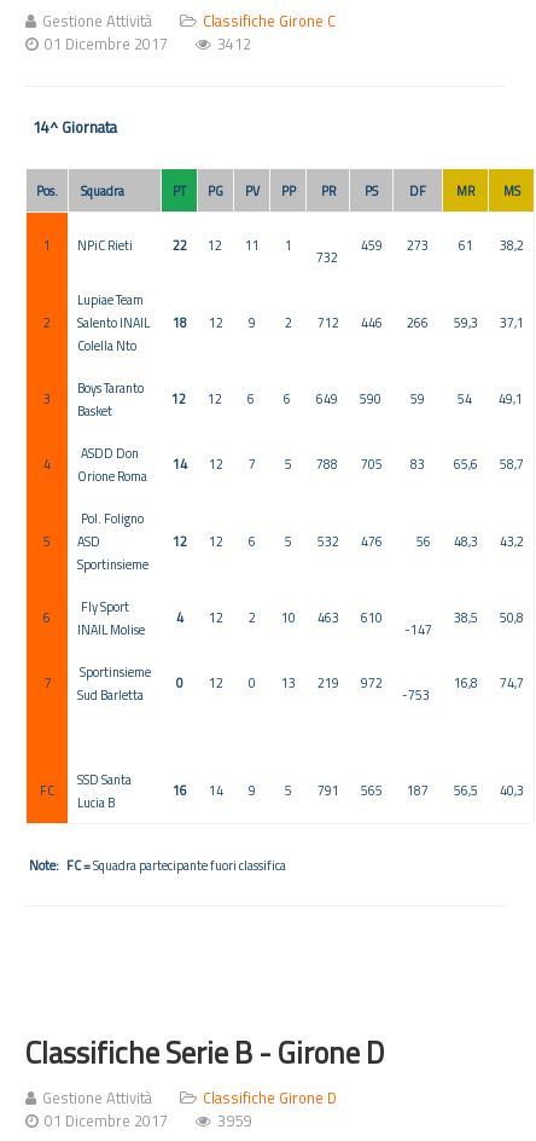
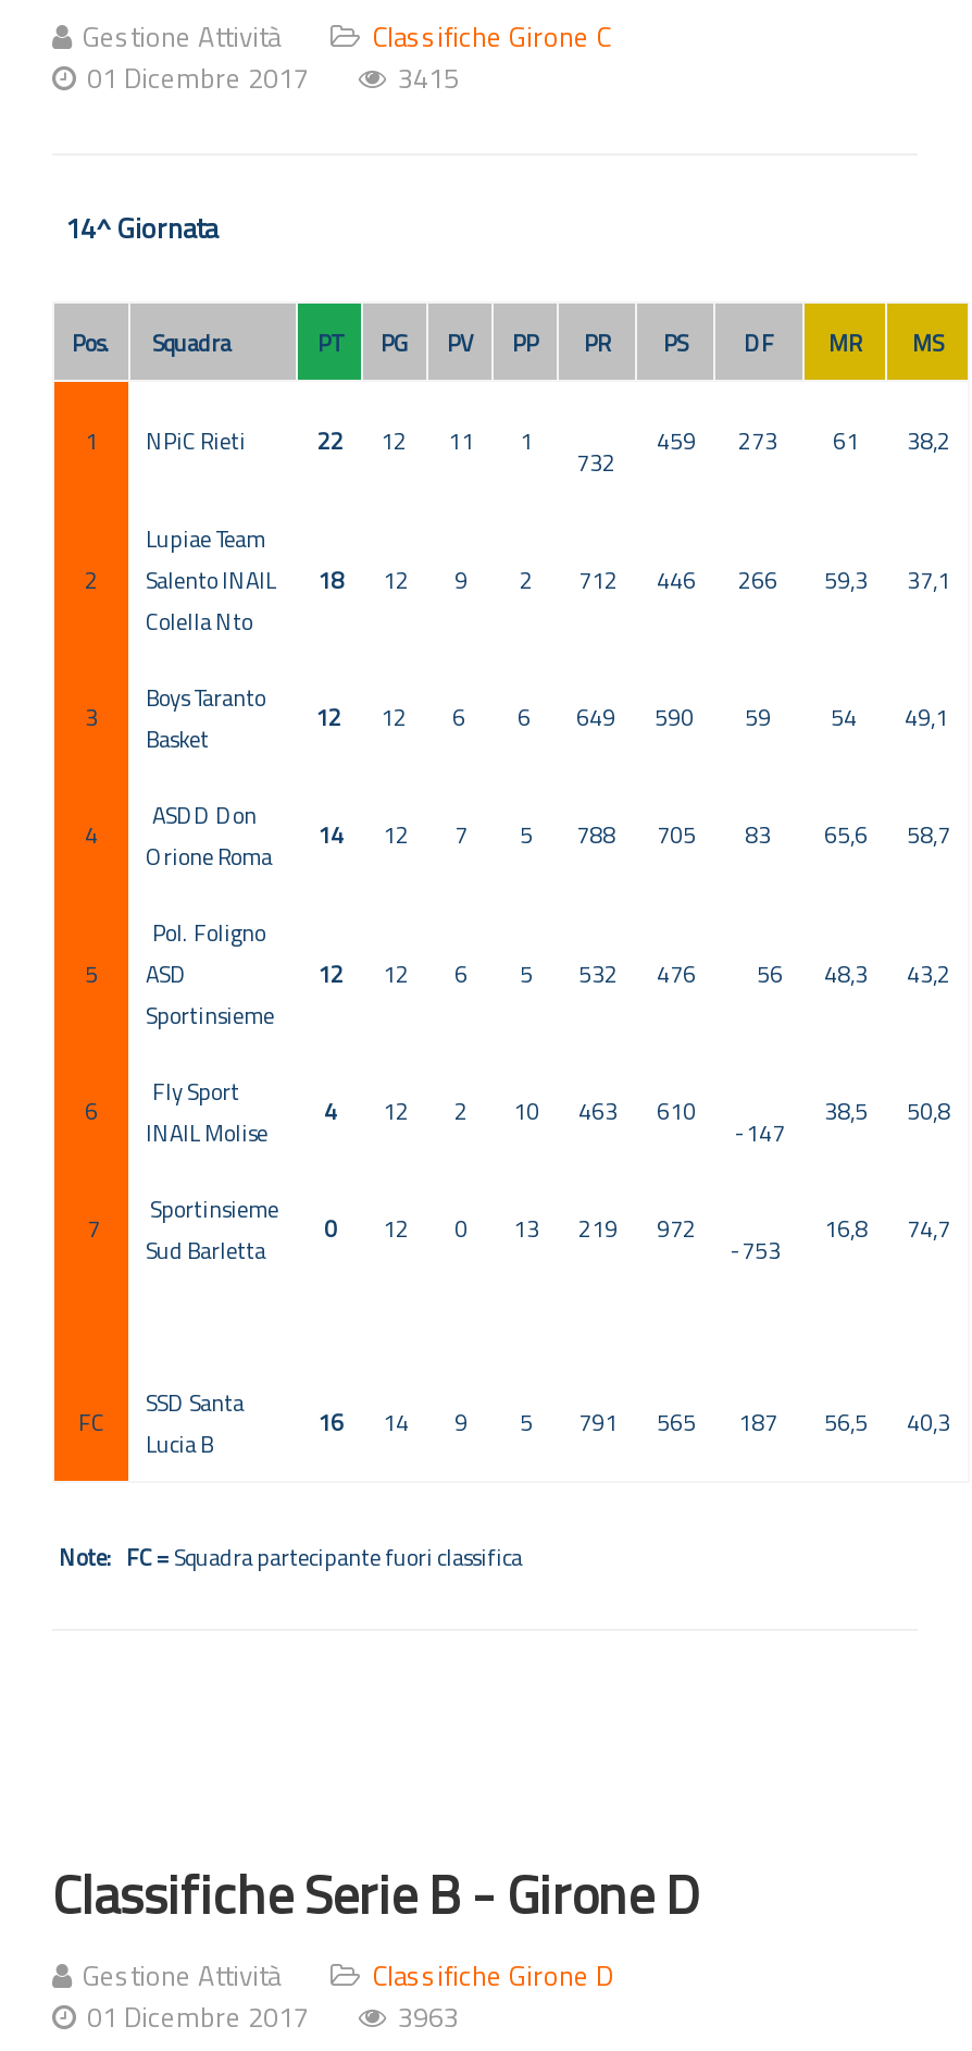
- 3412
+ 3415

- 3959
+ 3963
